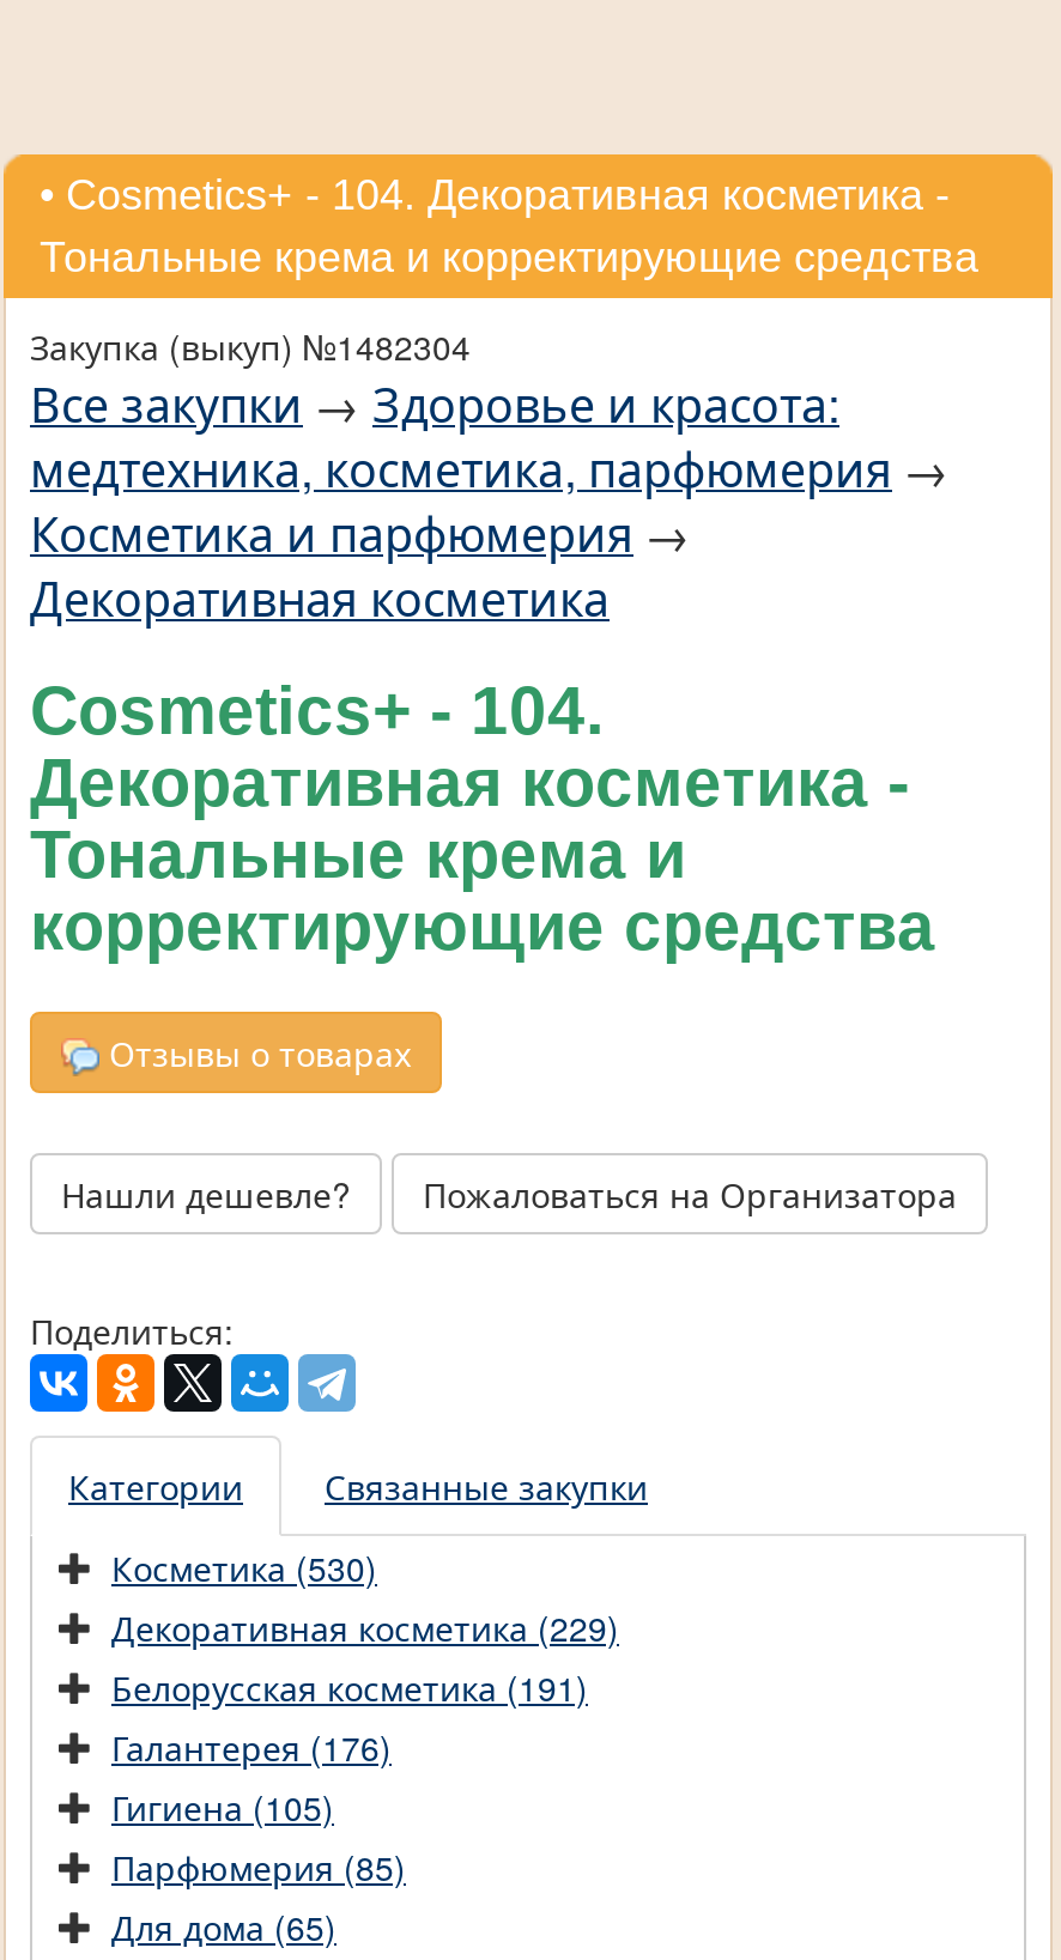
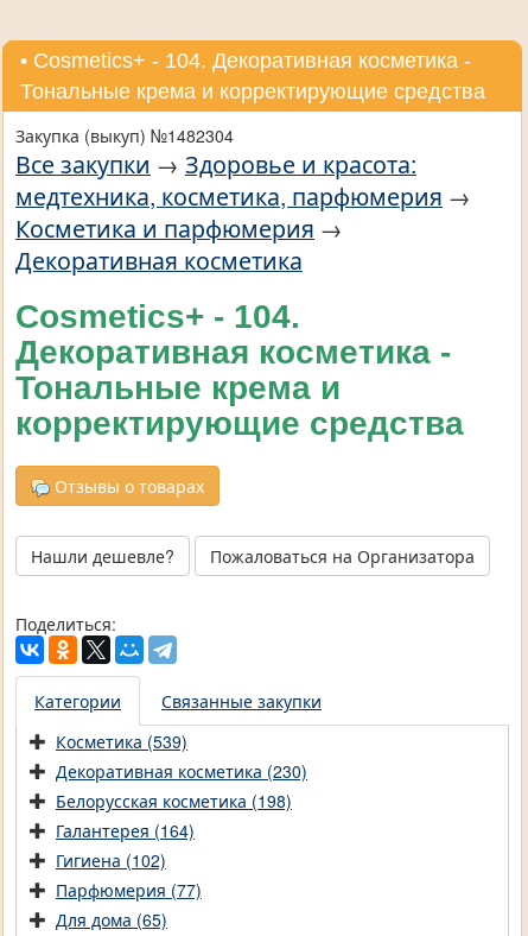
- Косметика (530)
+ Косметика (539)

- Декоративная косметика (229)
+ Декоративная косметика (230)

- Белорусская косметика (191)
+ Белорусская косметика (198)

- Галантерея (176)
+ Галантерея (164)

- Гигиена (105)
+ Гигиена (102)

- Парфюмерия (85)
+ Парфюмерия (77)
